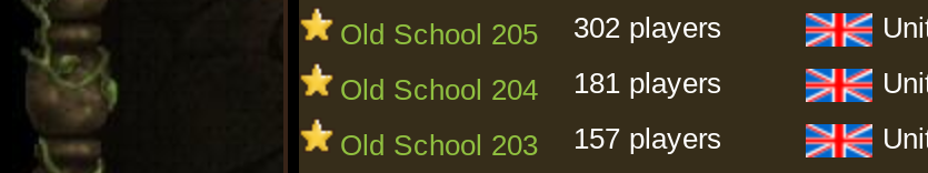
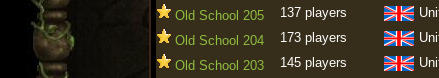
- Old School 205 302 players
+ Old School 205 137 players

- Old School 204 181 players
+ Old School 204 173 players

- Old School 203 157 players
+ Old School 203 145 players
